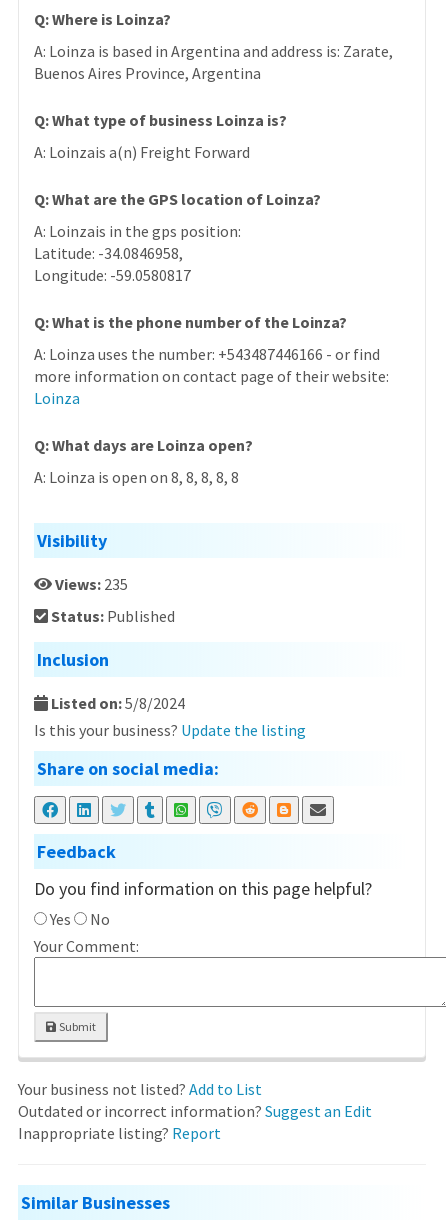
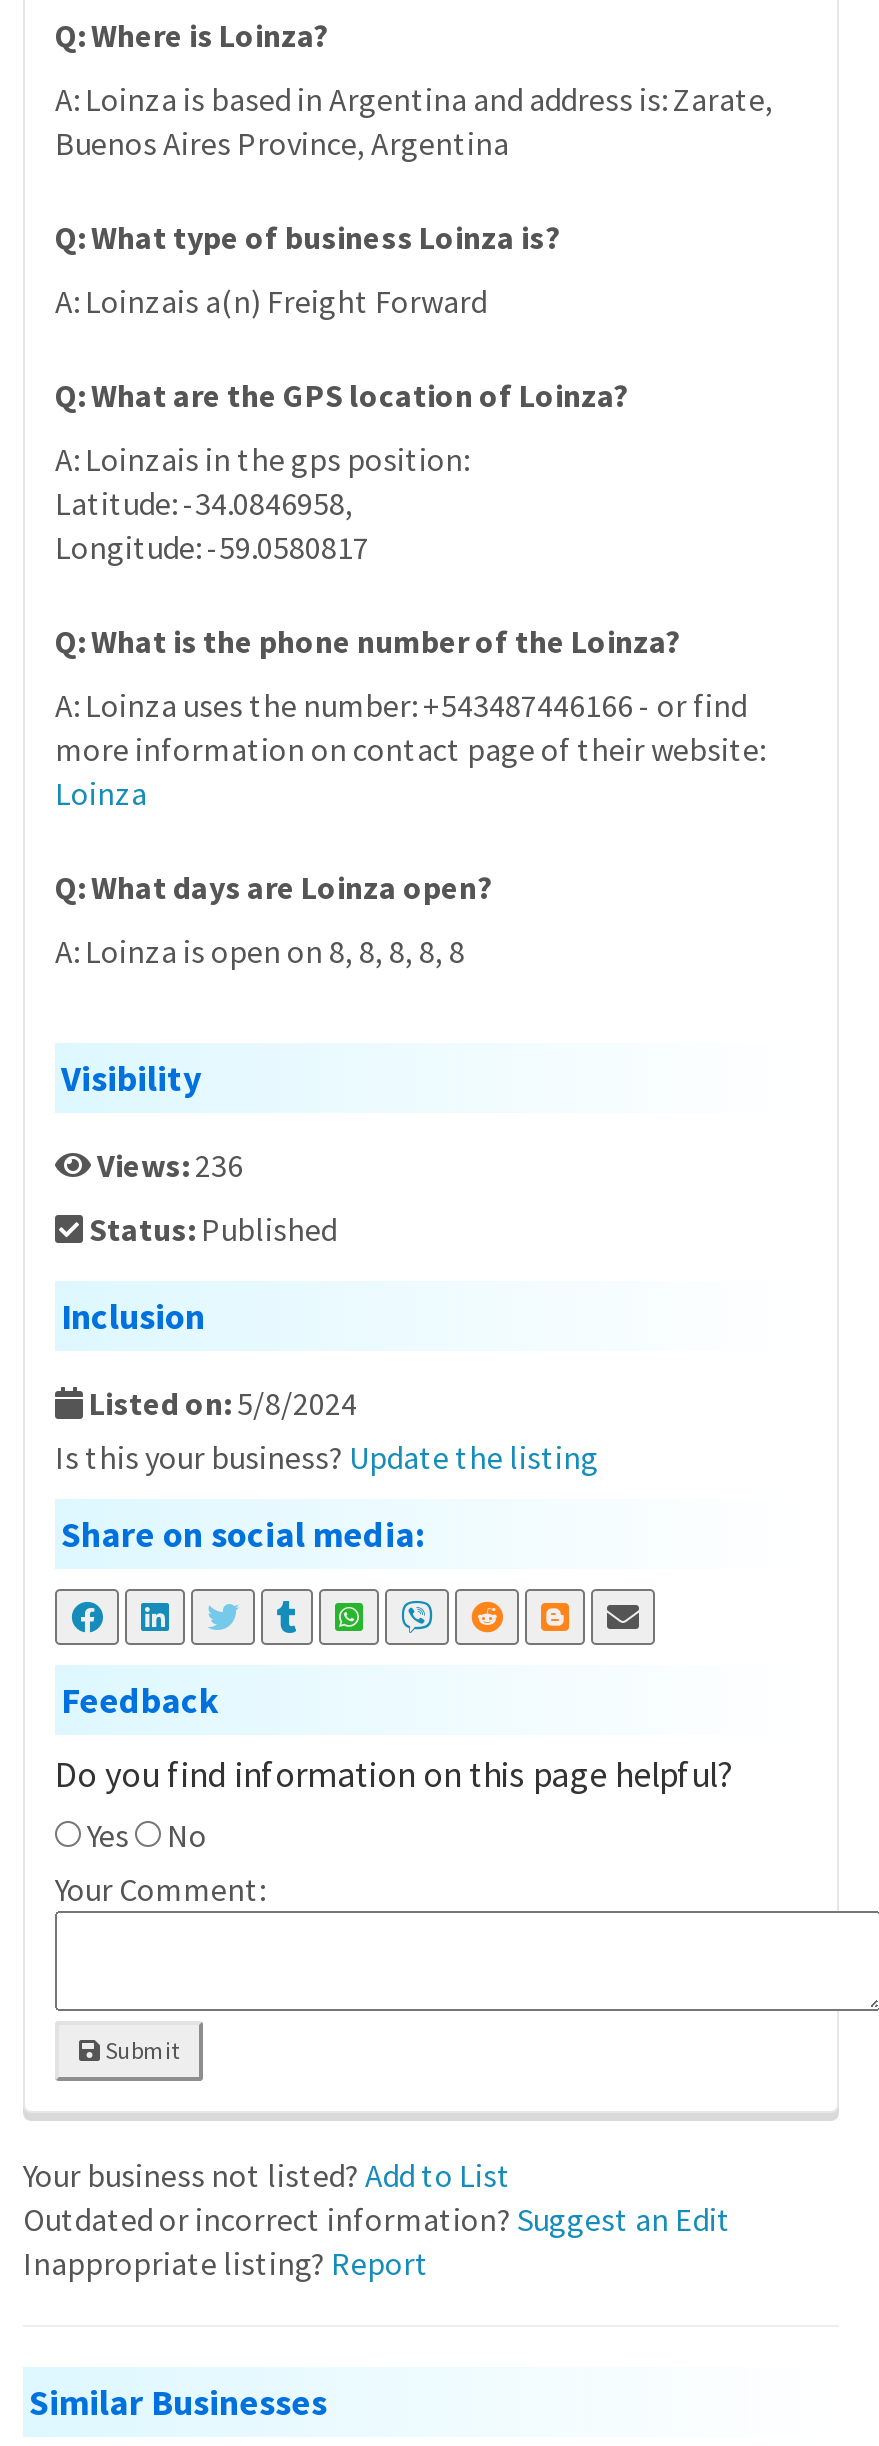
- Views: 235
+ Views: 236
